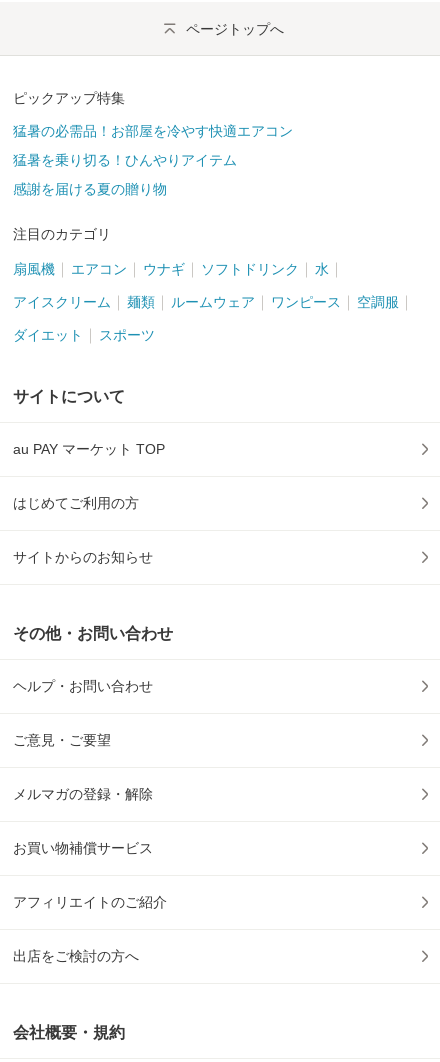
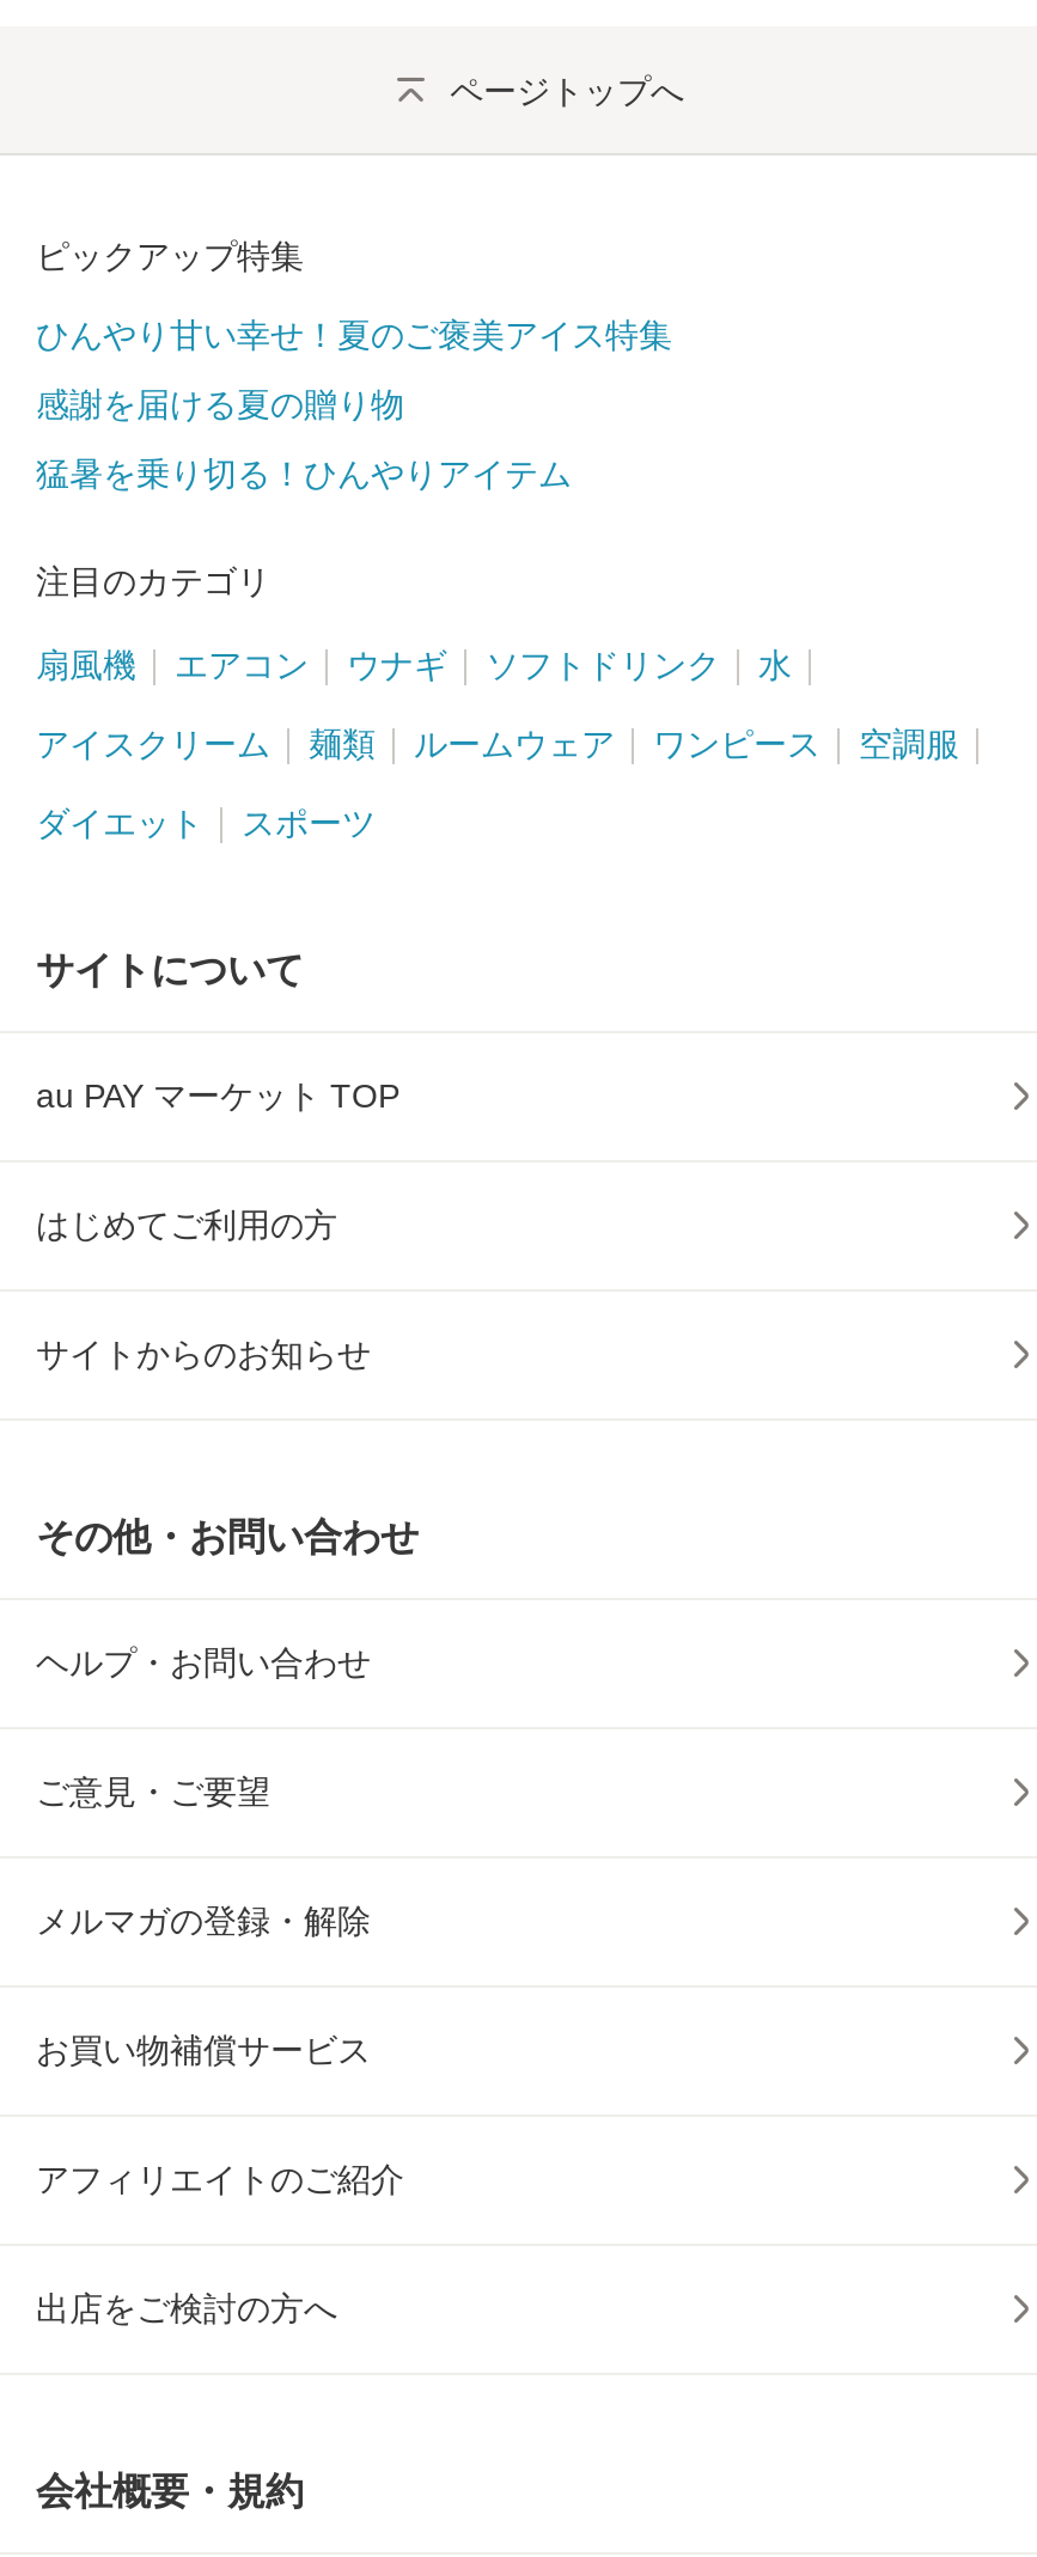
- 猛暑の必需品！お部屋を冷やす快適エアコン
+ ひんやり甘い幸せ！夏のご褒美アイス特集

moved down: 猛暑を乗り切る！ひんやりアイテム

moved up: 感謝を届ける夏の贈り物
